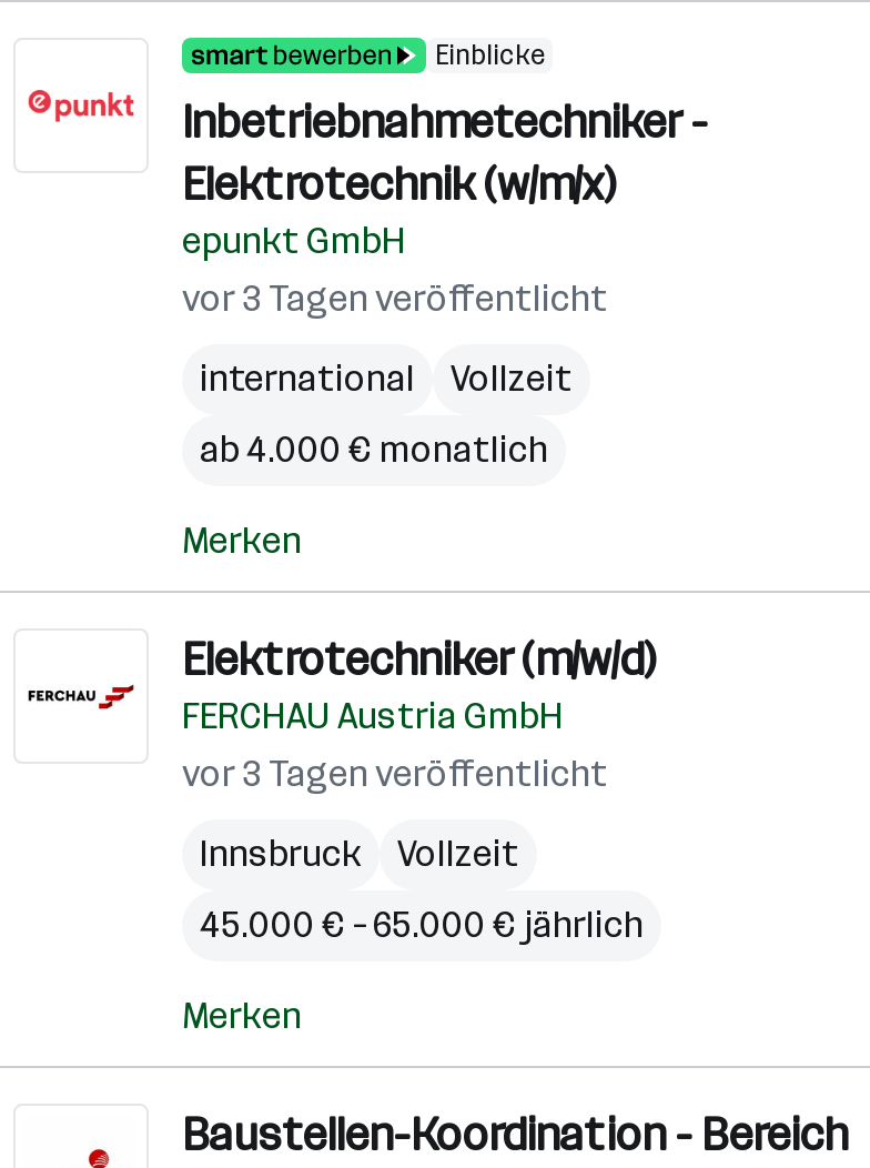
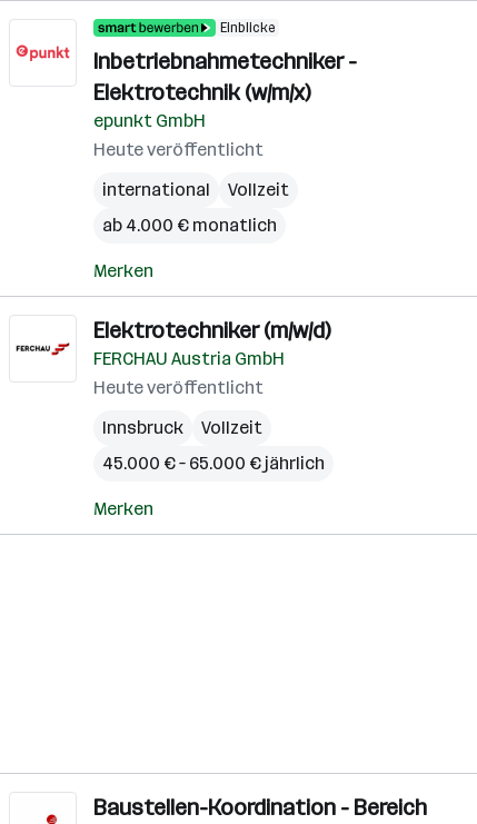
- vor 3 Tagen veröffentlicht
+ Heute veröffentlicht

- vor 3 Tagen veröffentlicht
+ Heute veröffentlicht
